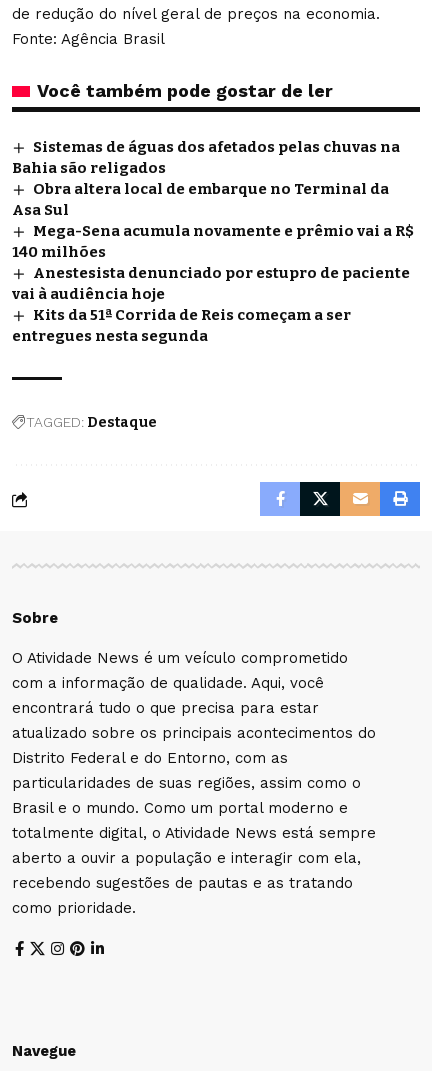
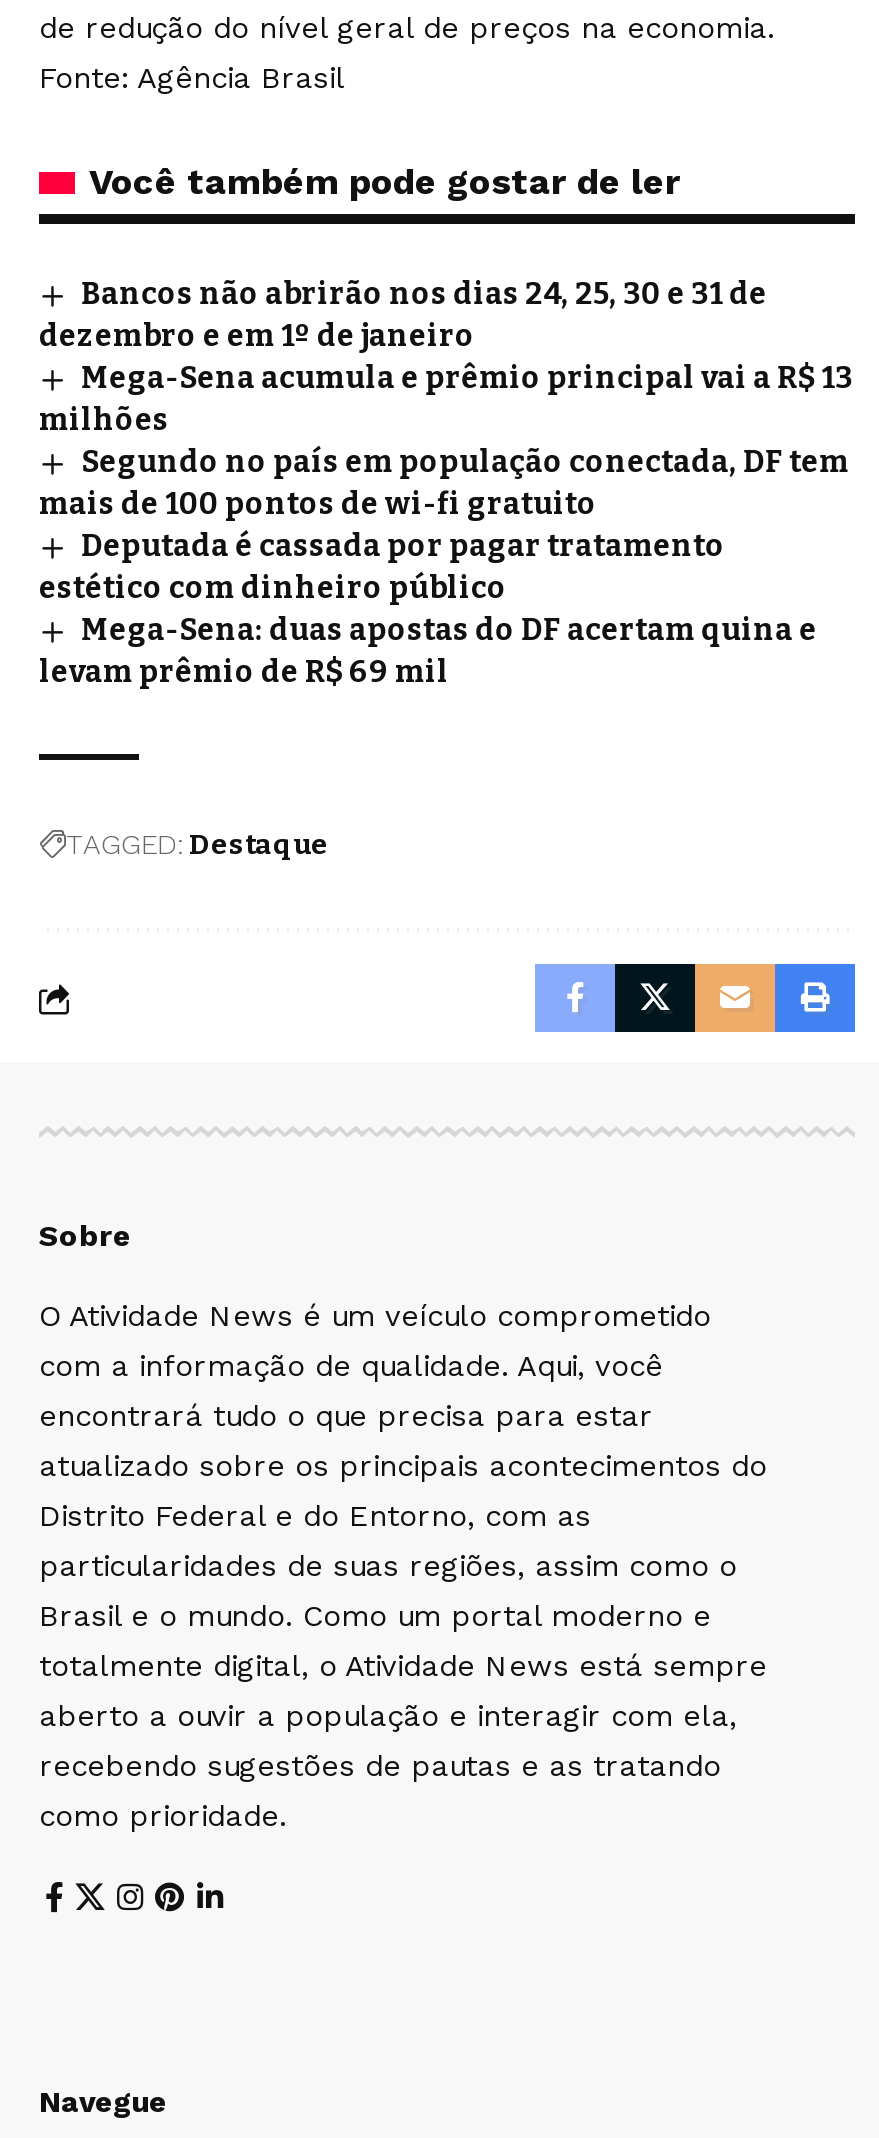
- Sistemas de águas dos afetados pelas chuvas na
- Bahia são religados
- Obra altera local de embarque no Terminal da
- Asa Sul
- Mega-Sena acumula novamente e prêmio vai a R$
- 140 milhões
- Anestesista denunciado por estupro de paciente
- vai à audiência hoje
- Kits da 51ª Corrida de Reis começam a ser
- entregues nesta segunda
+ Bancos não abrirão nos dias 24, 25, 30 e 31 de
+ dezembro e em 1º de janeiro
+ Mega-Sena acumula e prêmio principal vai a R$ 13
+ milhões
+ Segundo no país em população conectada, DF tem
+ mais de 100 pontos de wi-fi gratuito
+ Deputada é cassada por pagar tratamento
+ estético com dinheiro público
+ Mega-Sena: duas apostas do DF acertam quina e
+ levam prêmio de R$ 69 mil
